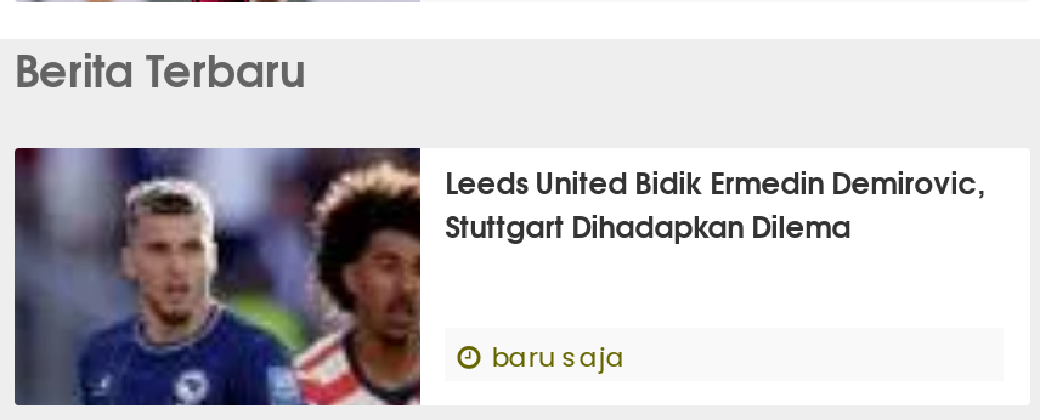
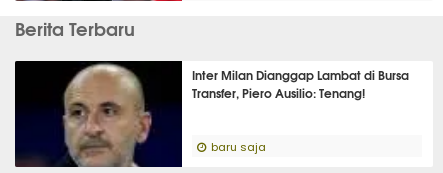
- [image]
- Leeds United Bidik Ermedin Demirovic,
- Stuttgart Dihadapkan Dilema
+ [image]
+ Inter Milan Dianggap Lambat di Bursa
+ Transfer, Piero Ausilio: Tenang!
